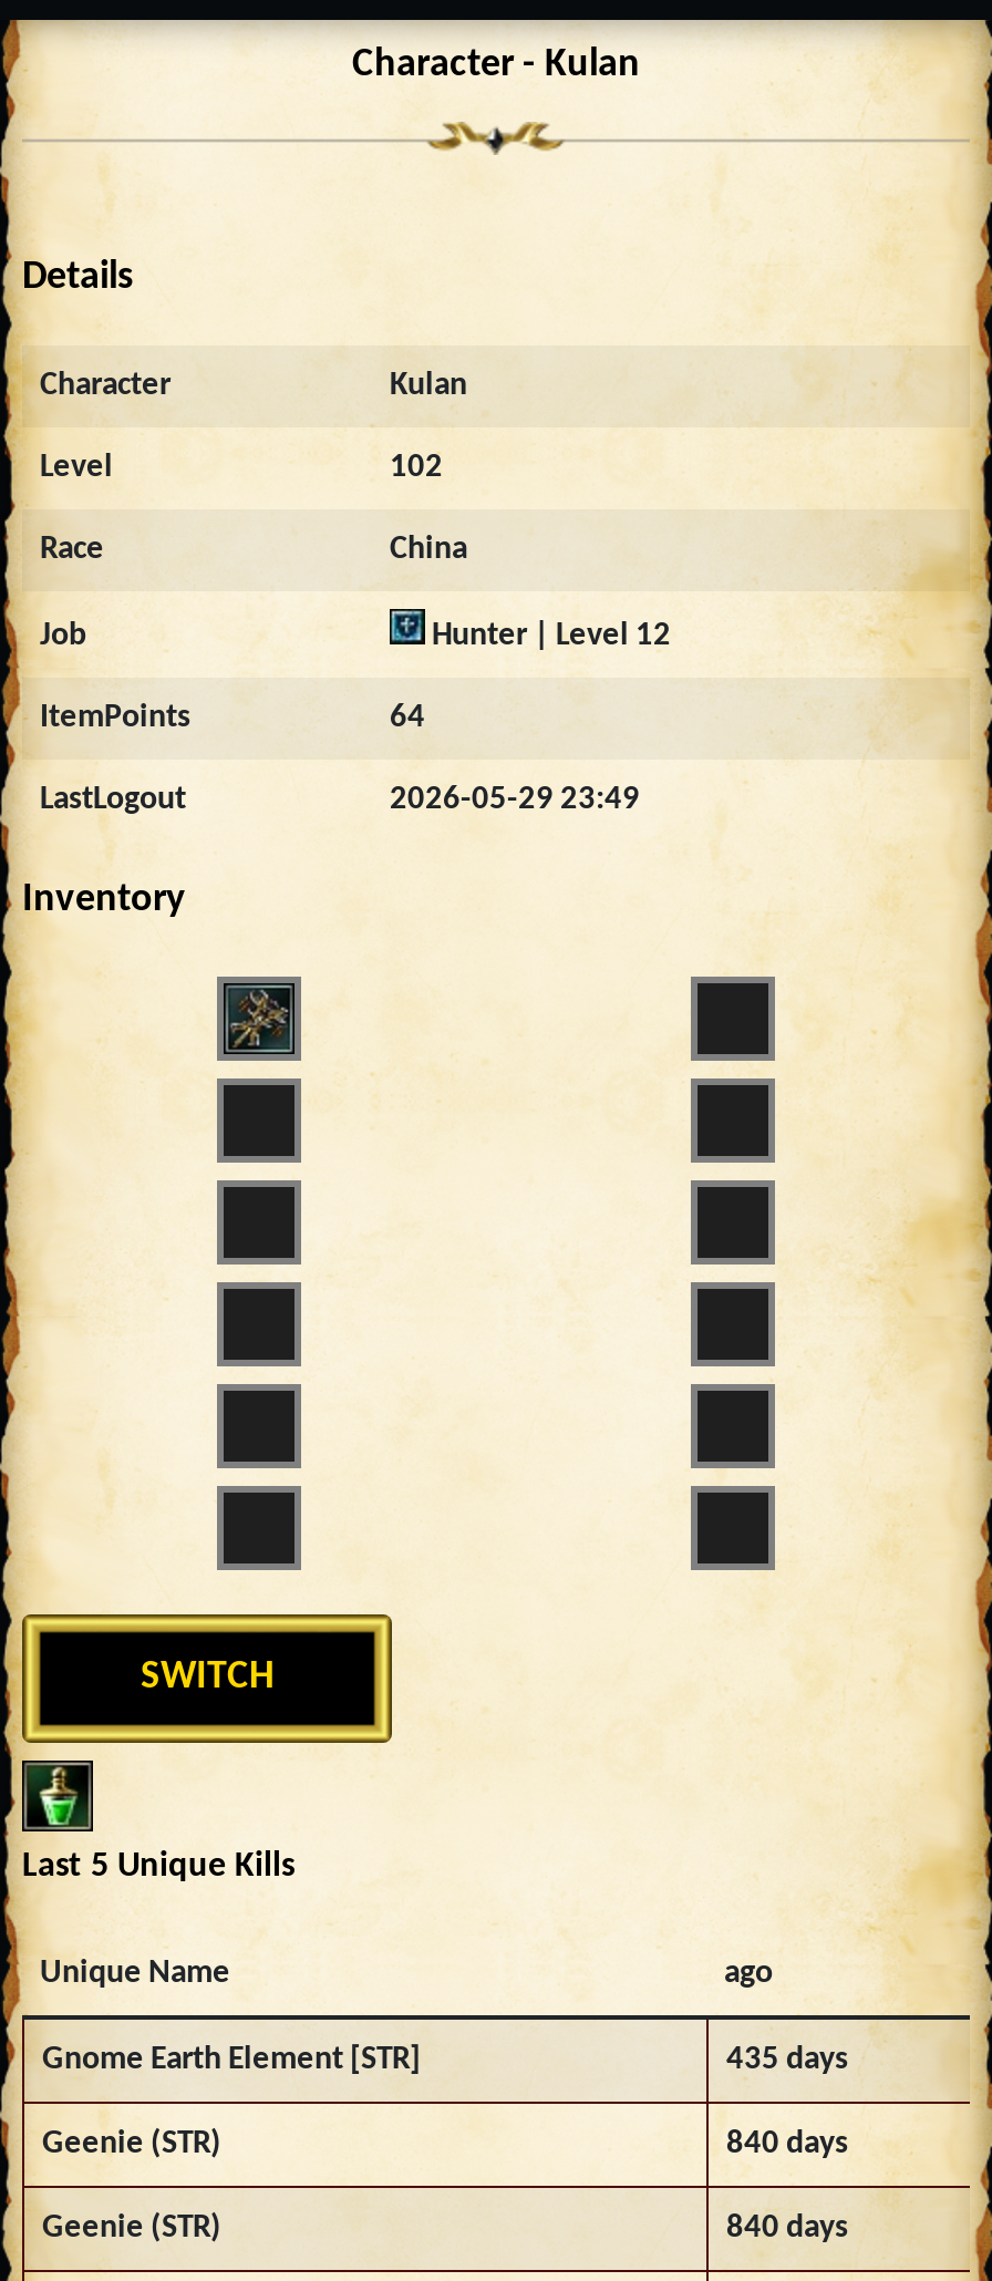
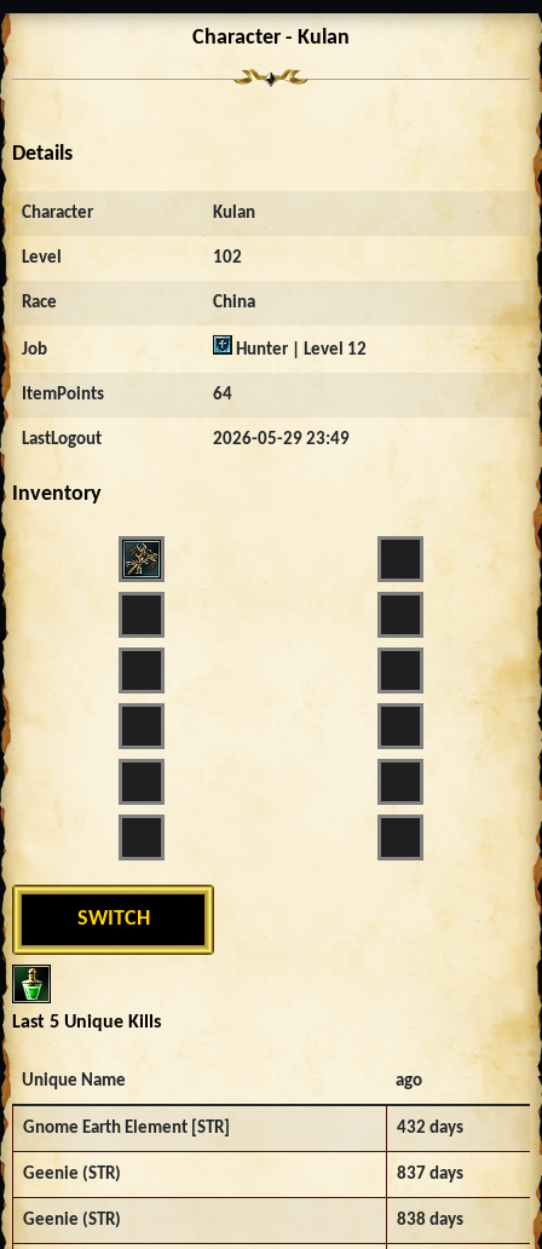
- 435 days
+ 432 days

- 840 days
+ 837 days

- 840 days
+ 838 days
